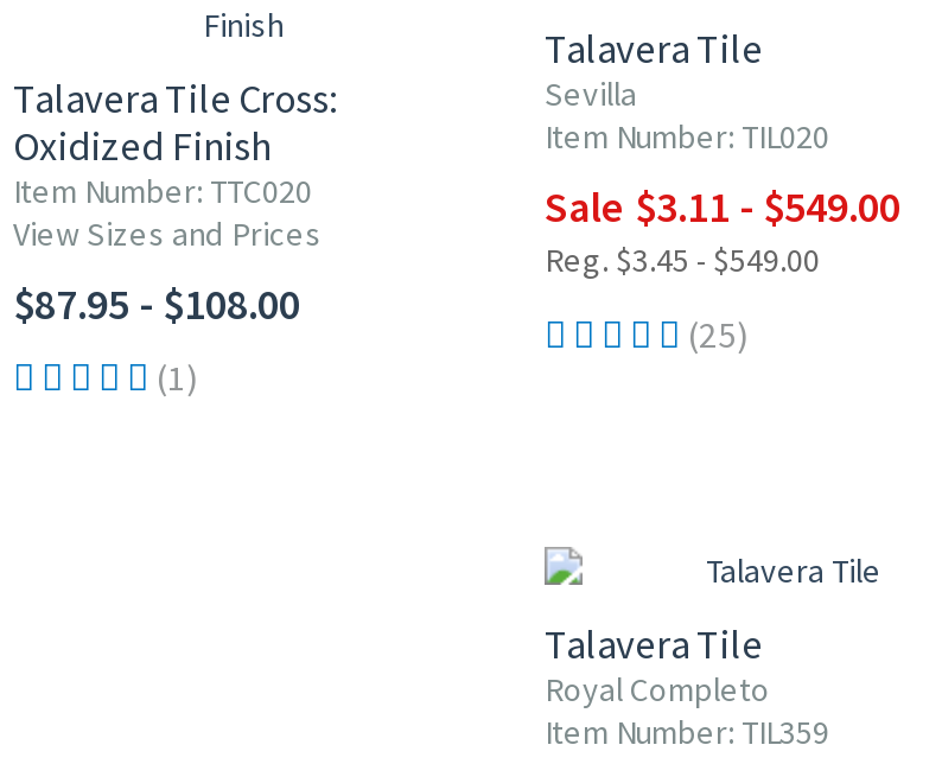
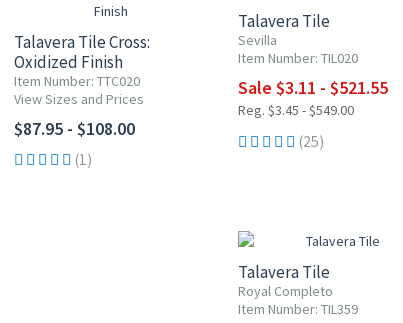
- Sale $3.11 - $549.00
+ Sale $3.11 - $521.55
